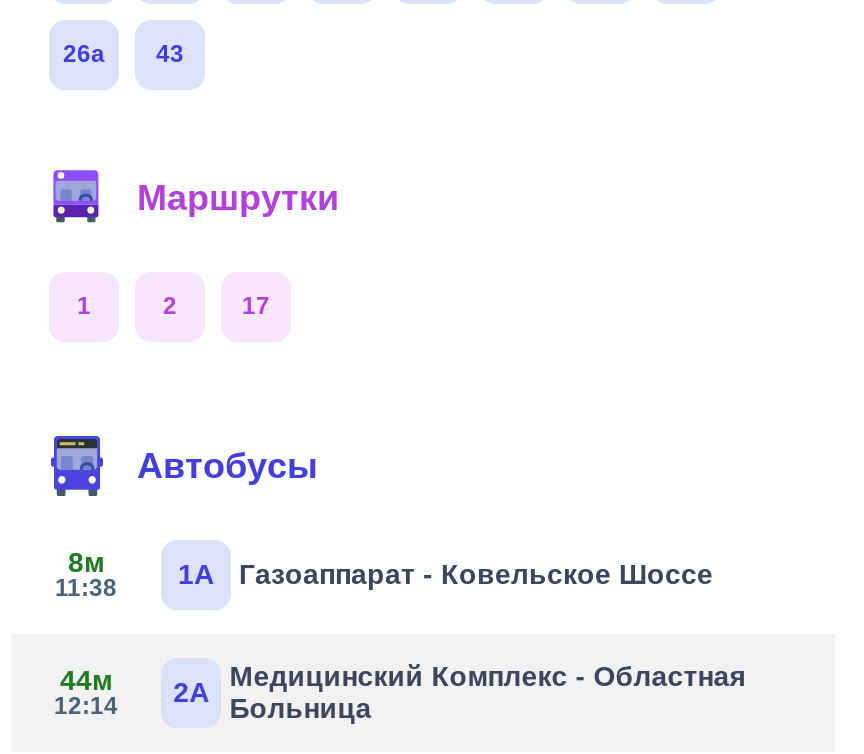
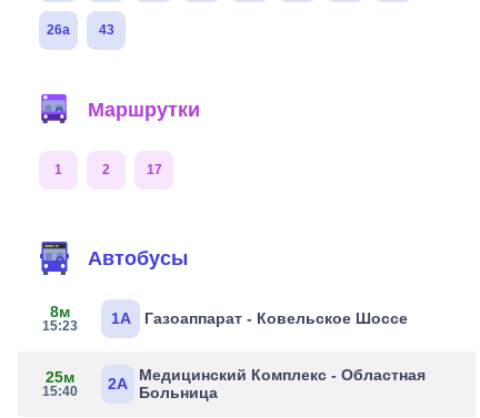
- 11:38
+ 15:23

- 44м
- 12:14
+ 25м
+ 15:40
